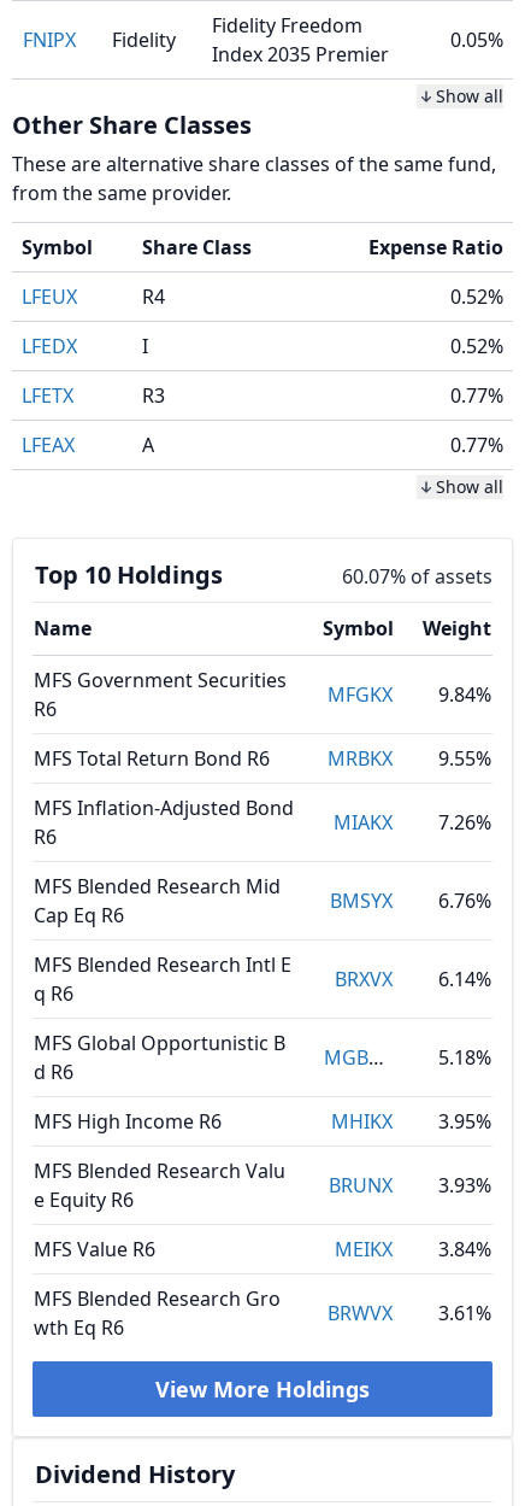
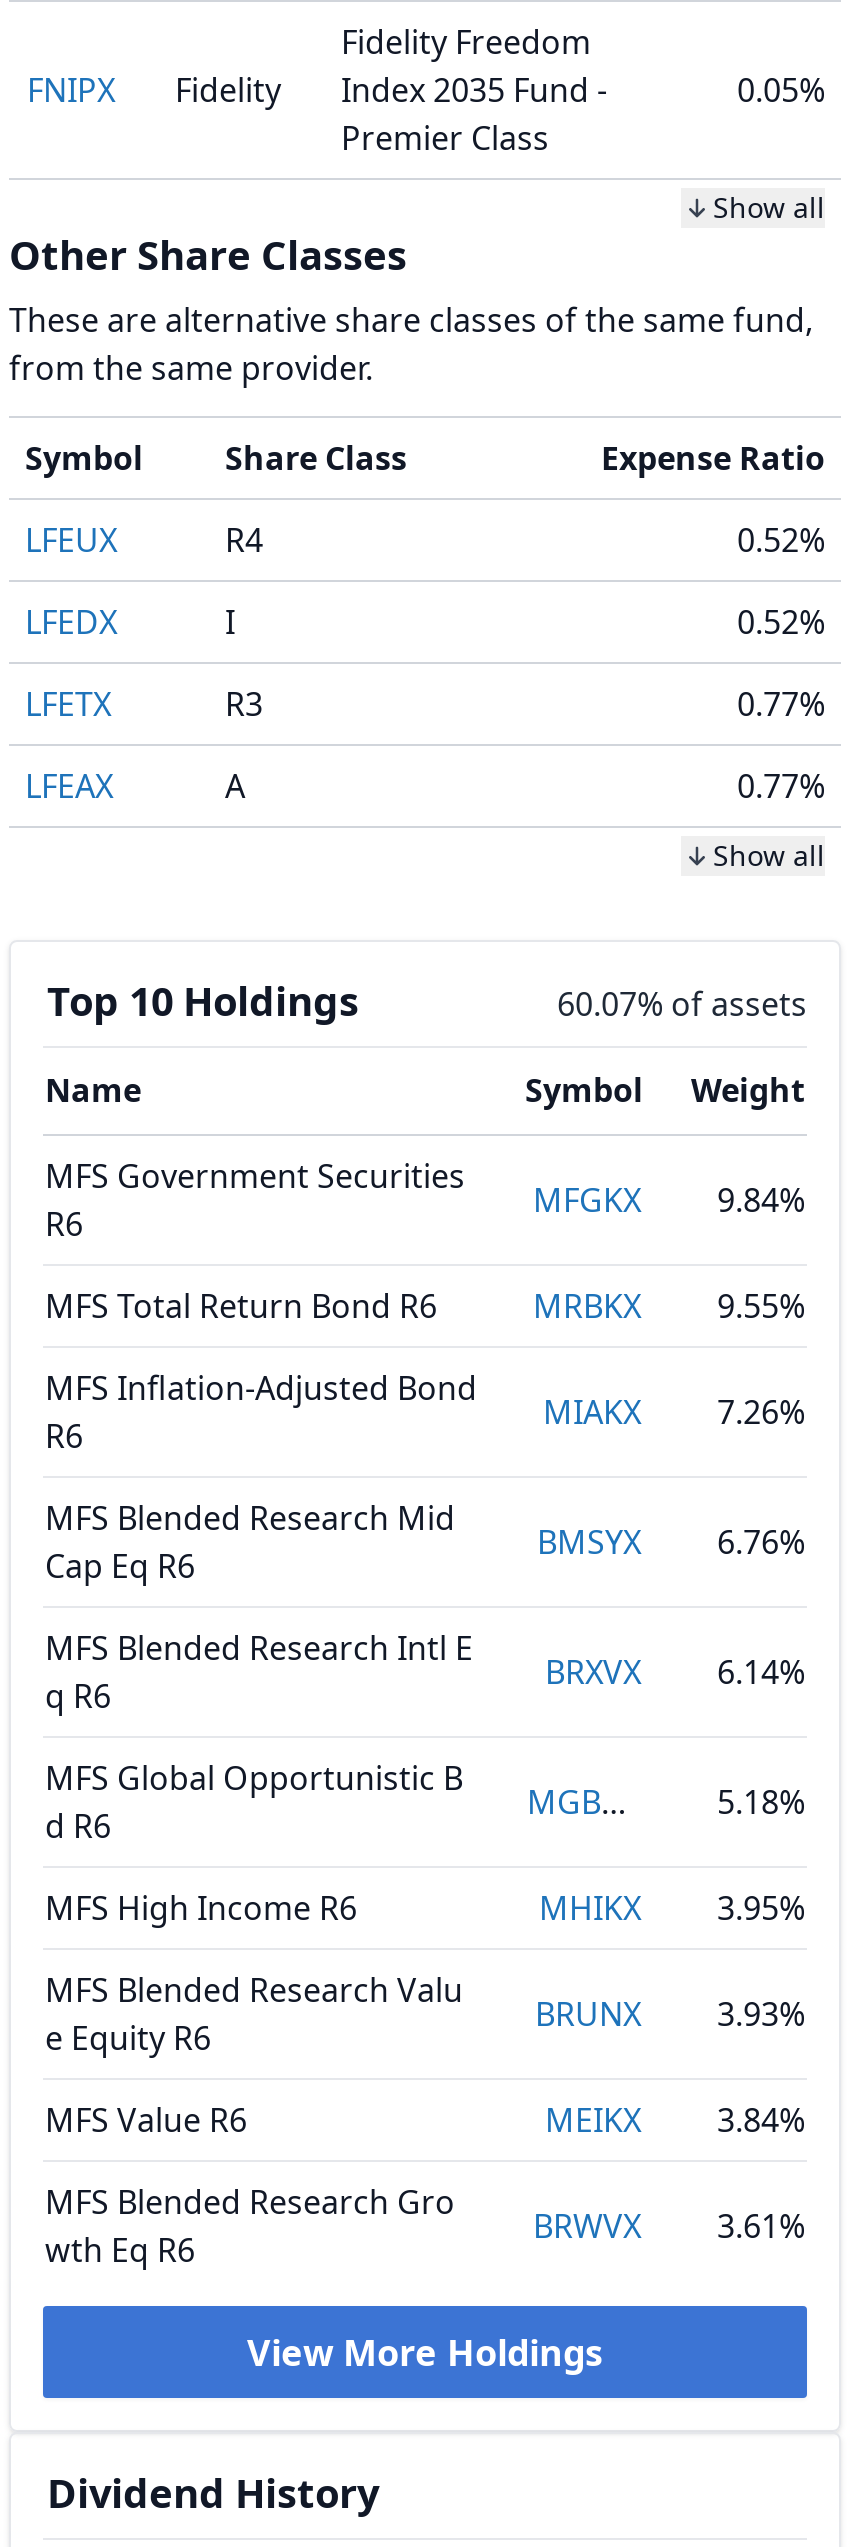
- Index 2035 Premier
+ Index 2035 Fund -
+ Premier Class
